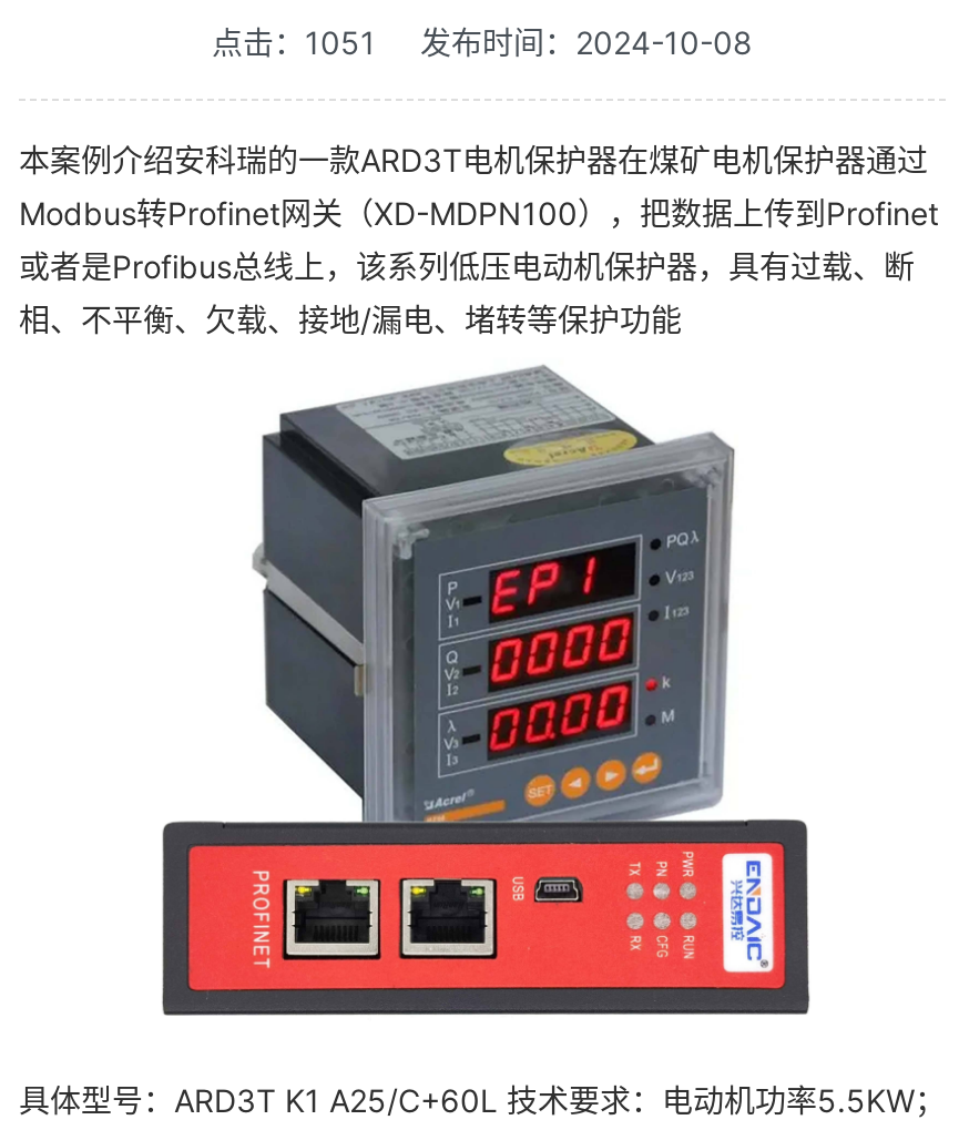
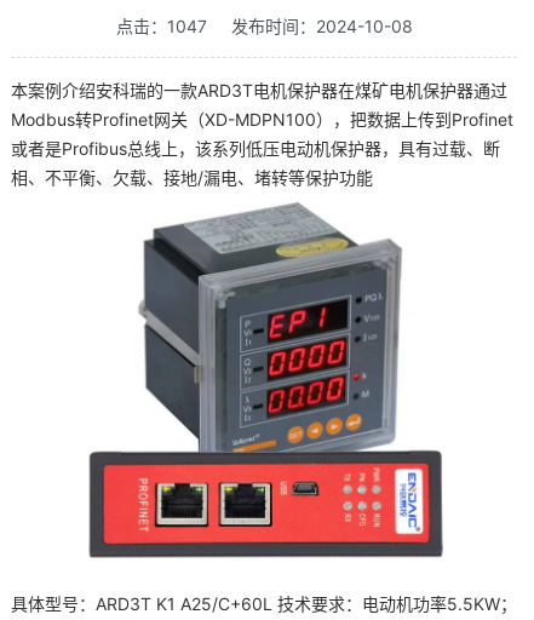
- 点击：1051 发布时间：2024-10-08
+ 点击：1047 发布时间：2024-10-08
